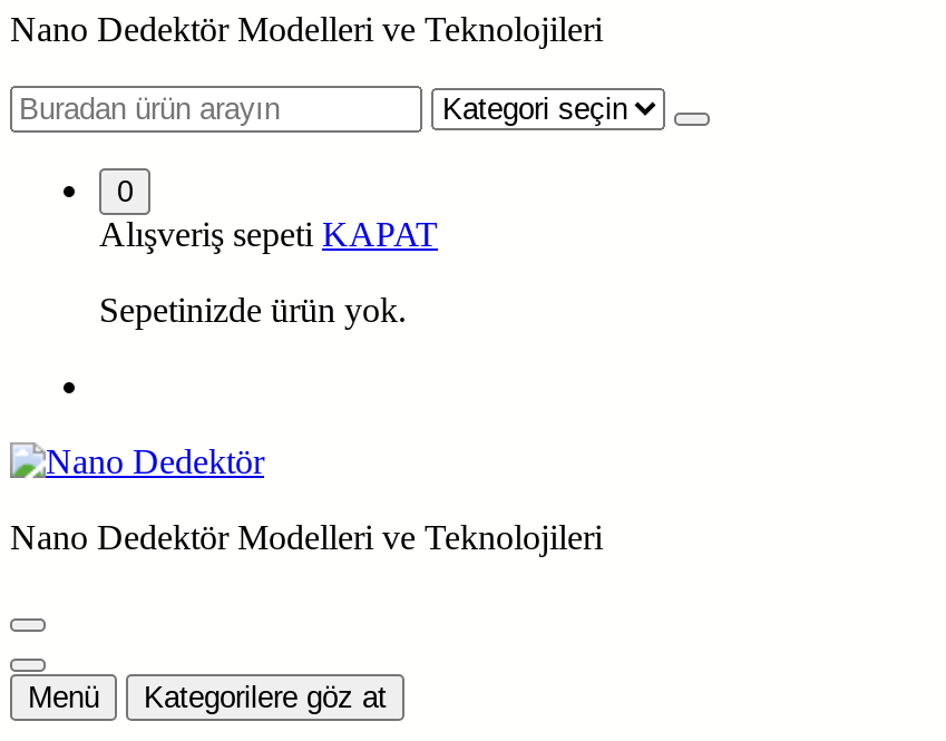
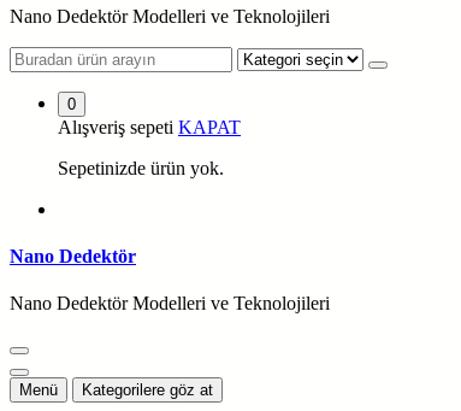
+ Nano Dedektör
